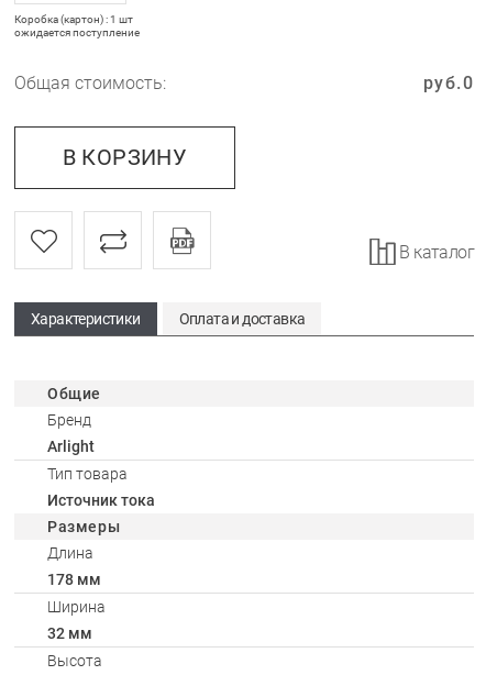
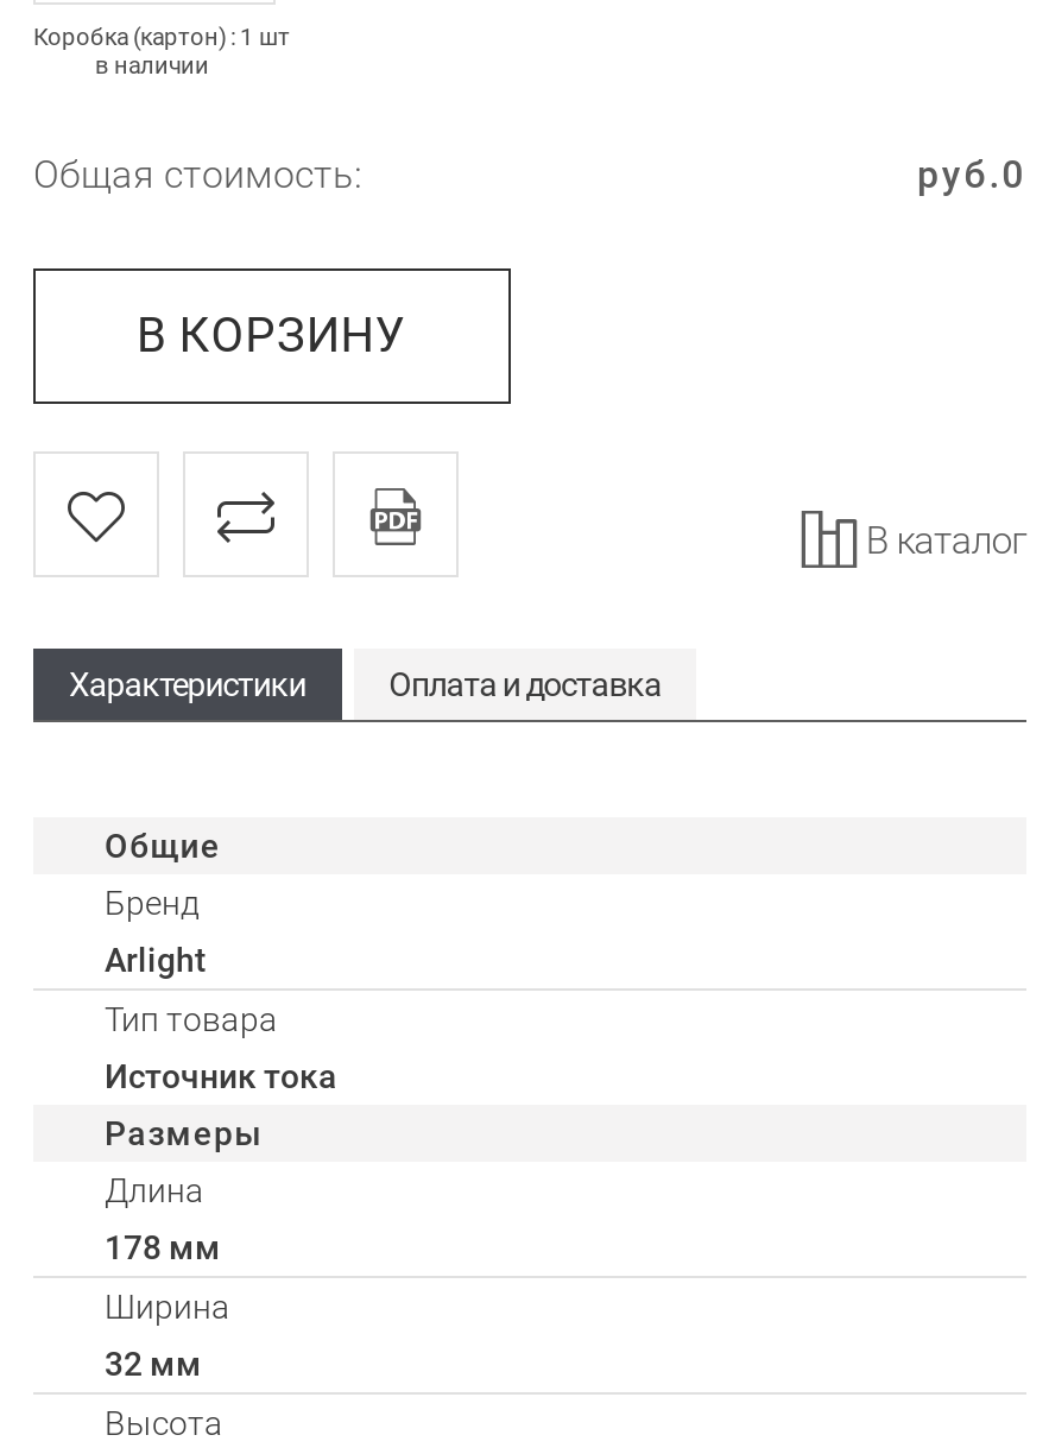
- ожидается поступление
+ в наличии
